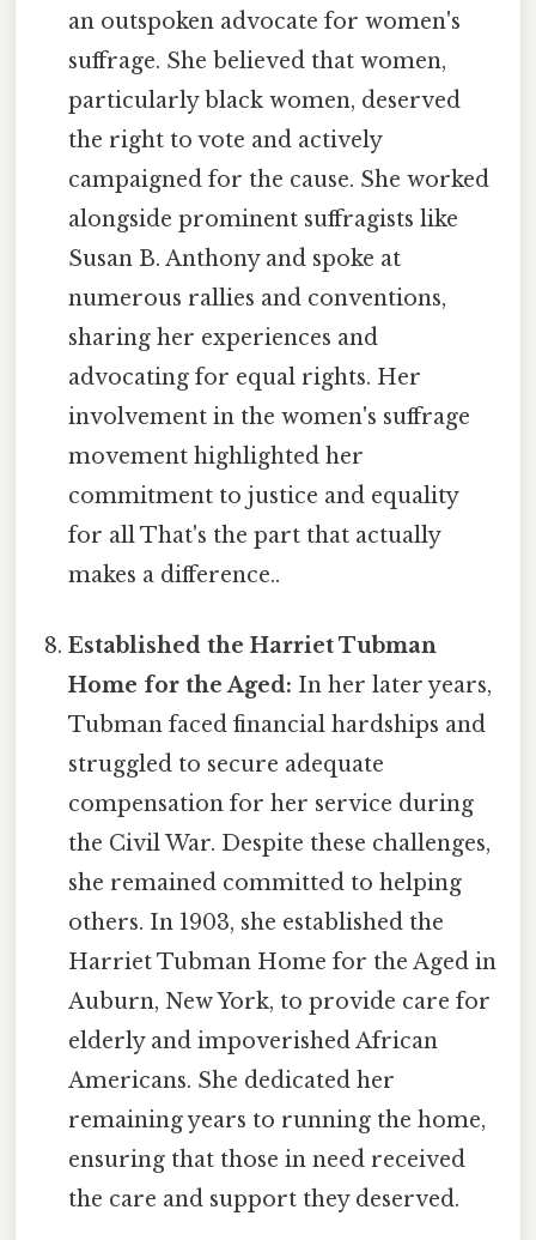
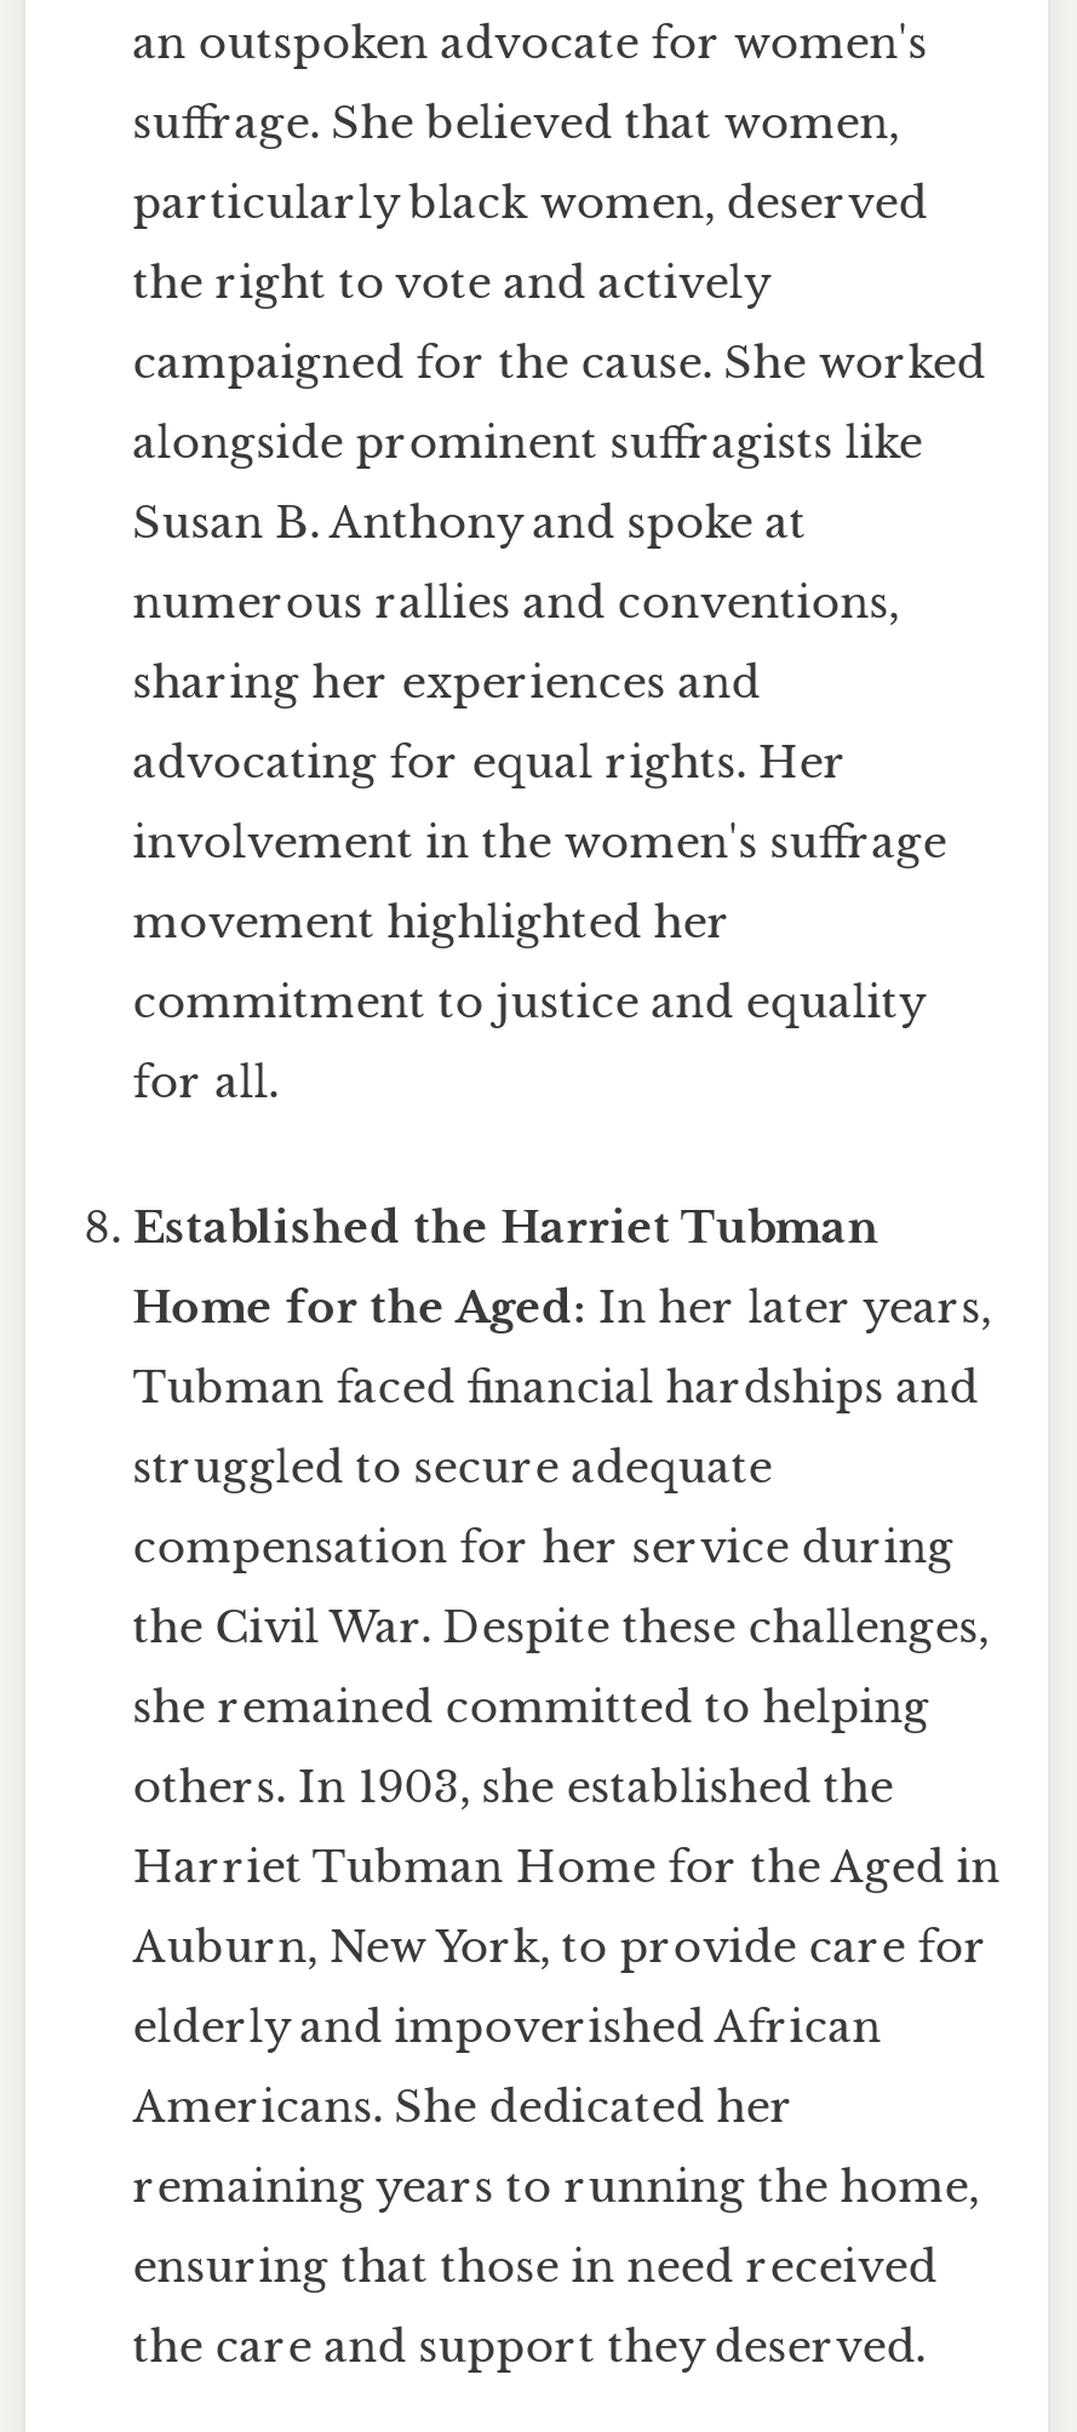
- for all That's the part that actually
- makes a difference..
+ for all.
